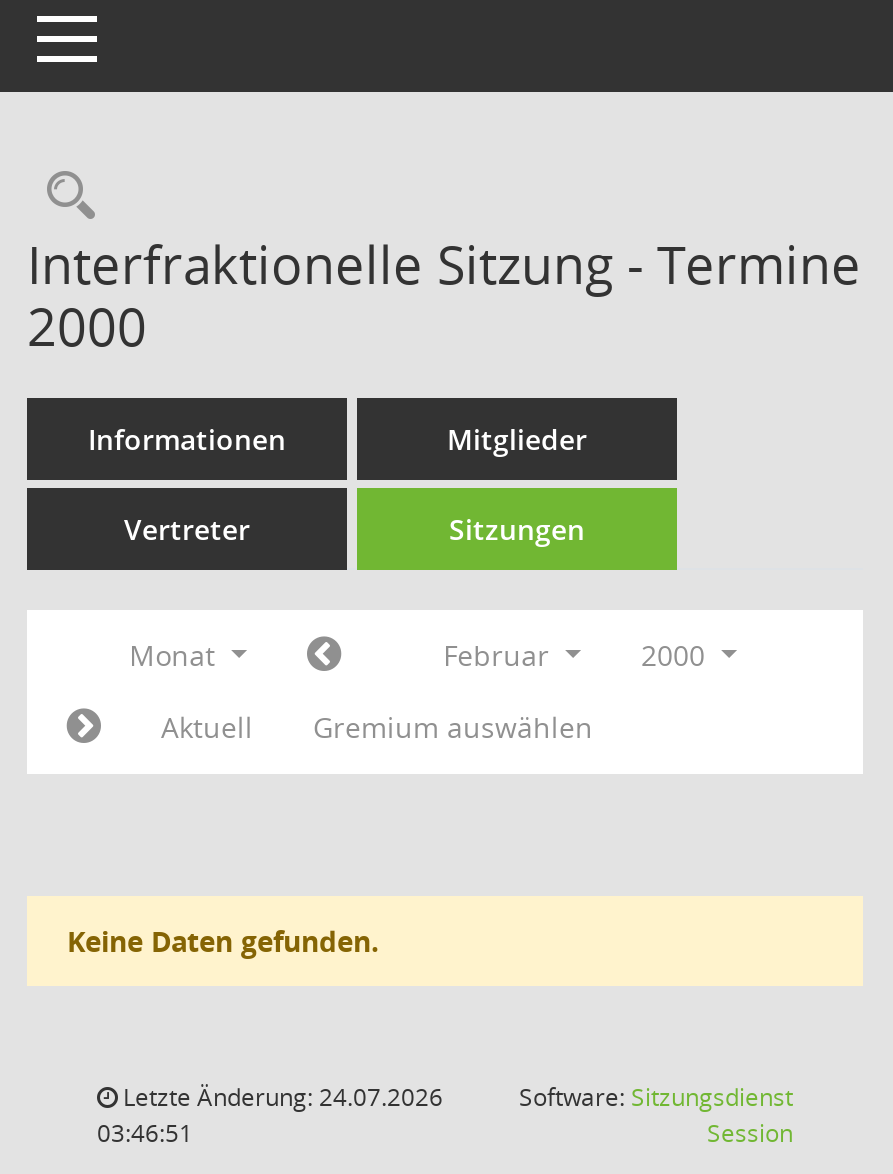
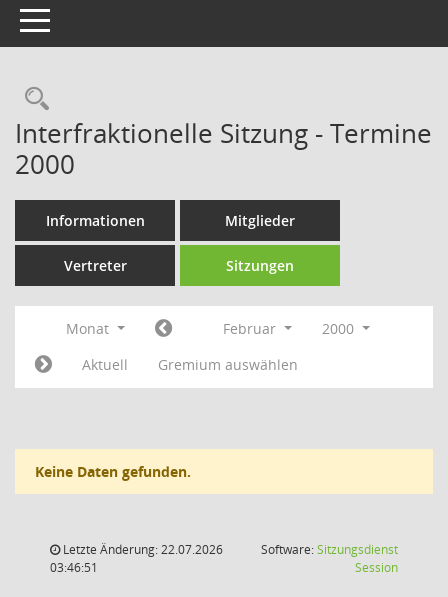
- Letzte Änderung: 24.07.2026
+ Letzte Änderung: 22.07.2026
